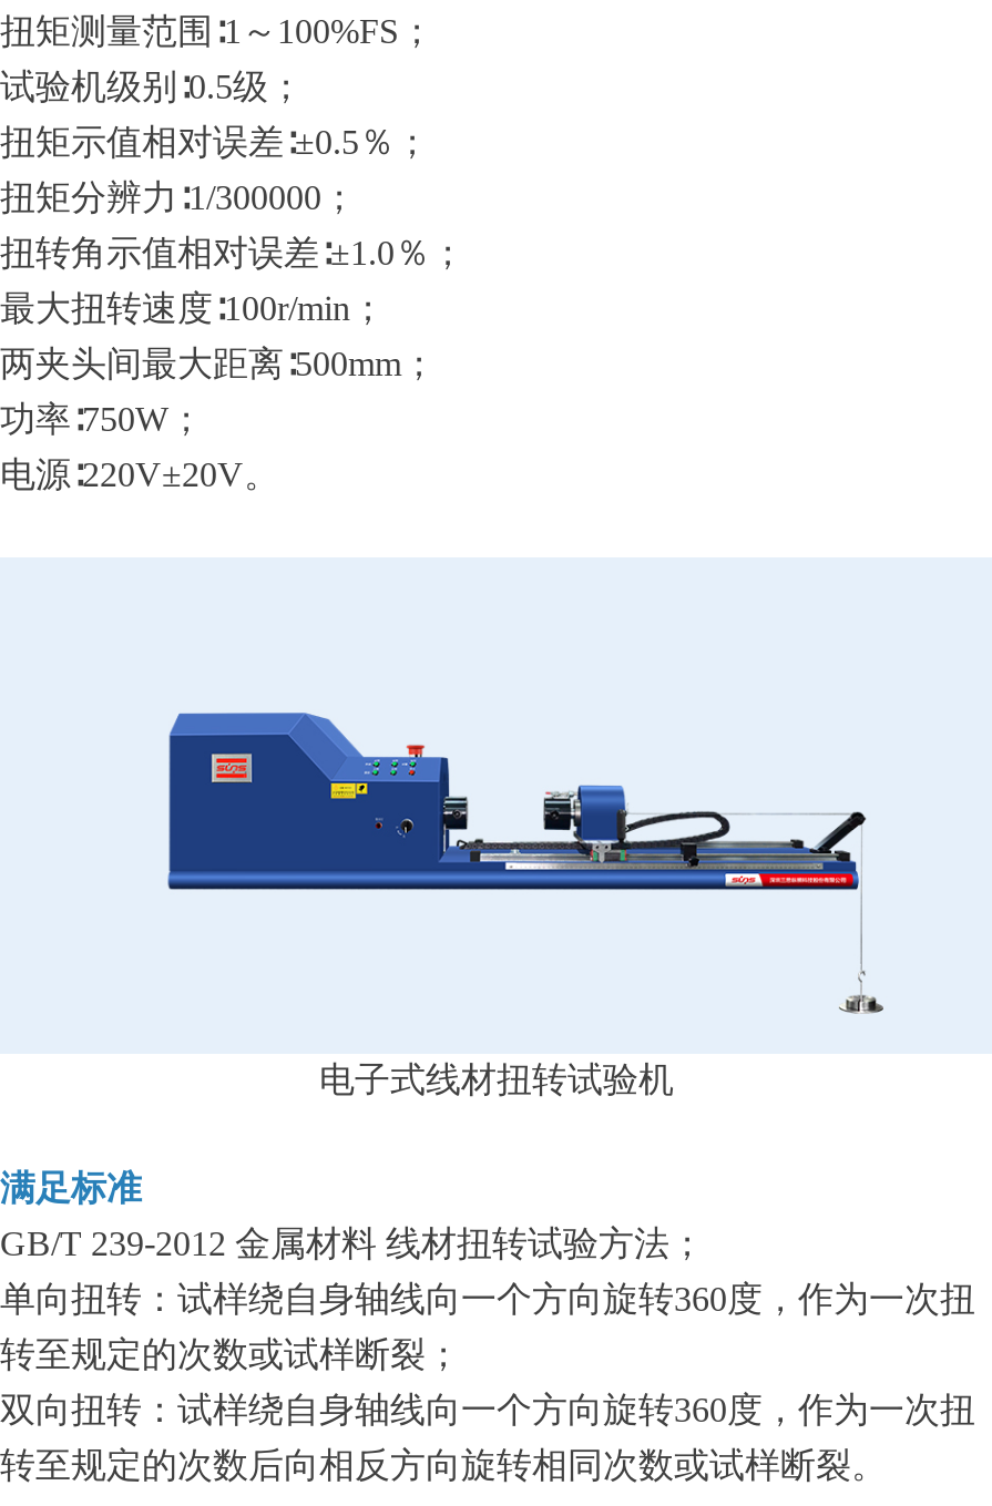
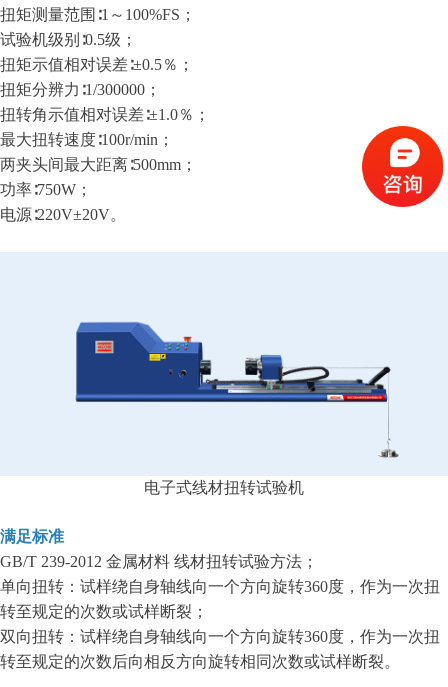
+ [image]
